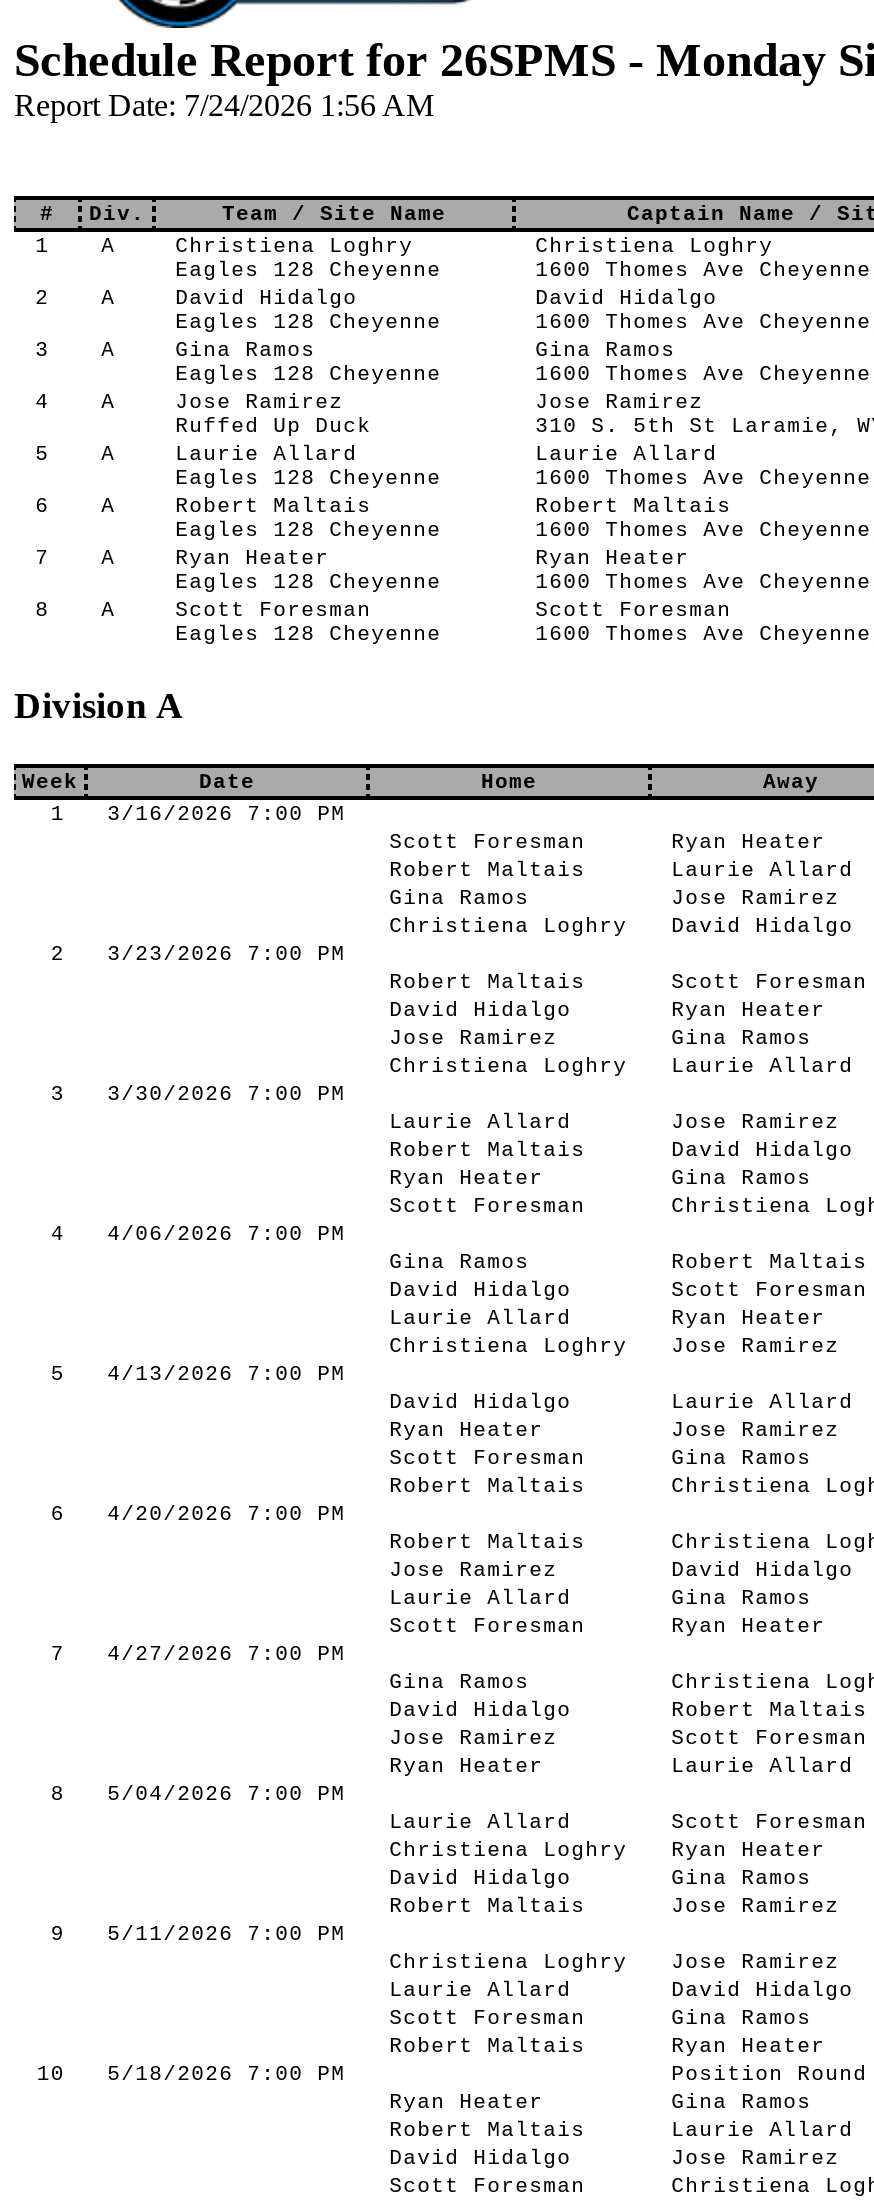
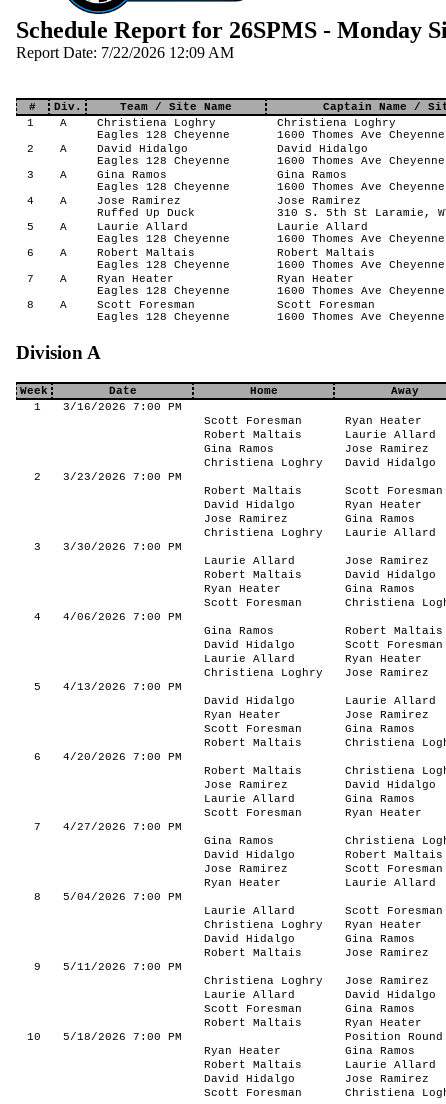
- Report Date: 7/24/2026 1:56 AM
+ Report Date: 7/22/2026 12:09 AM
